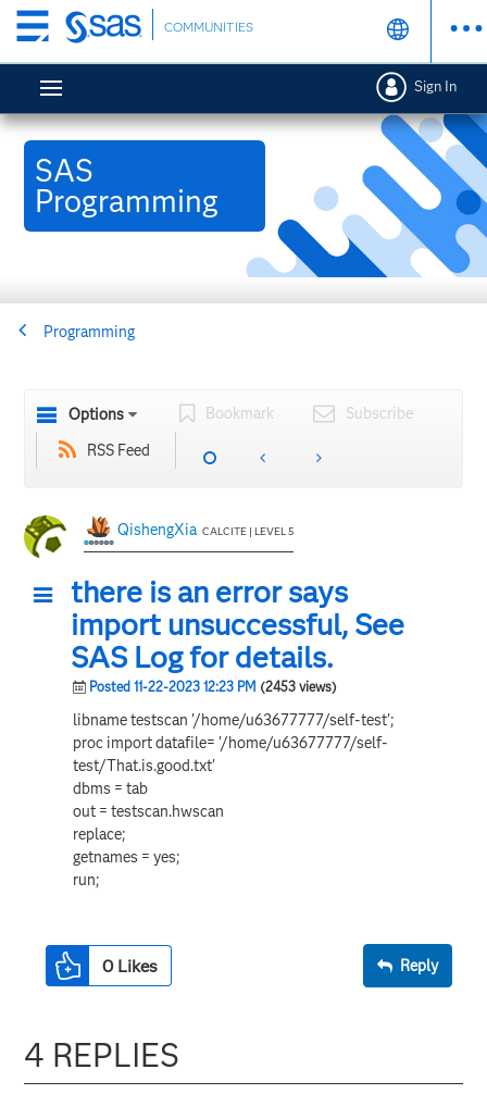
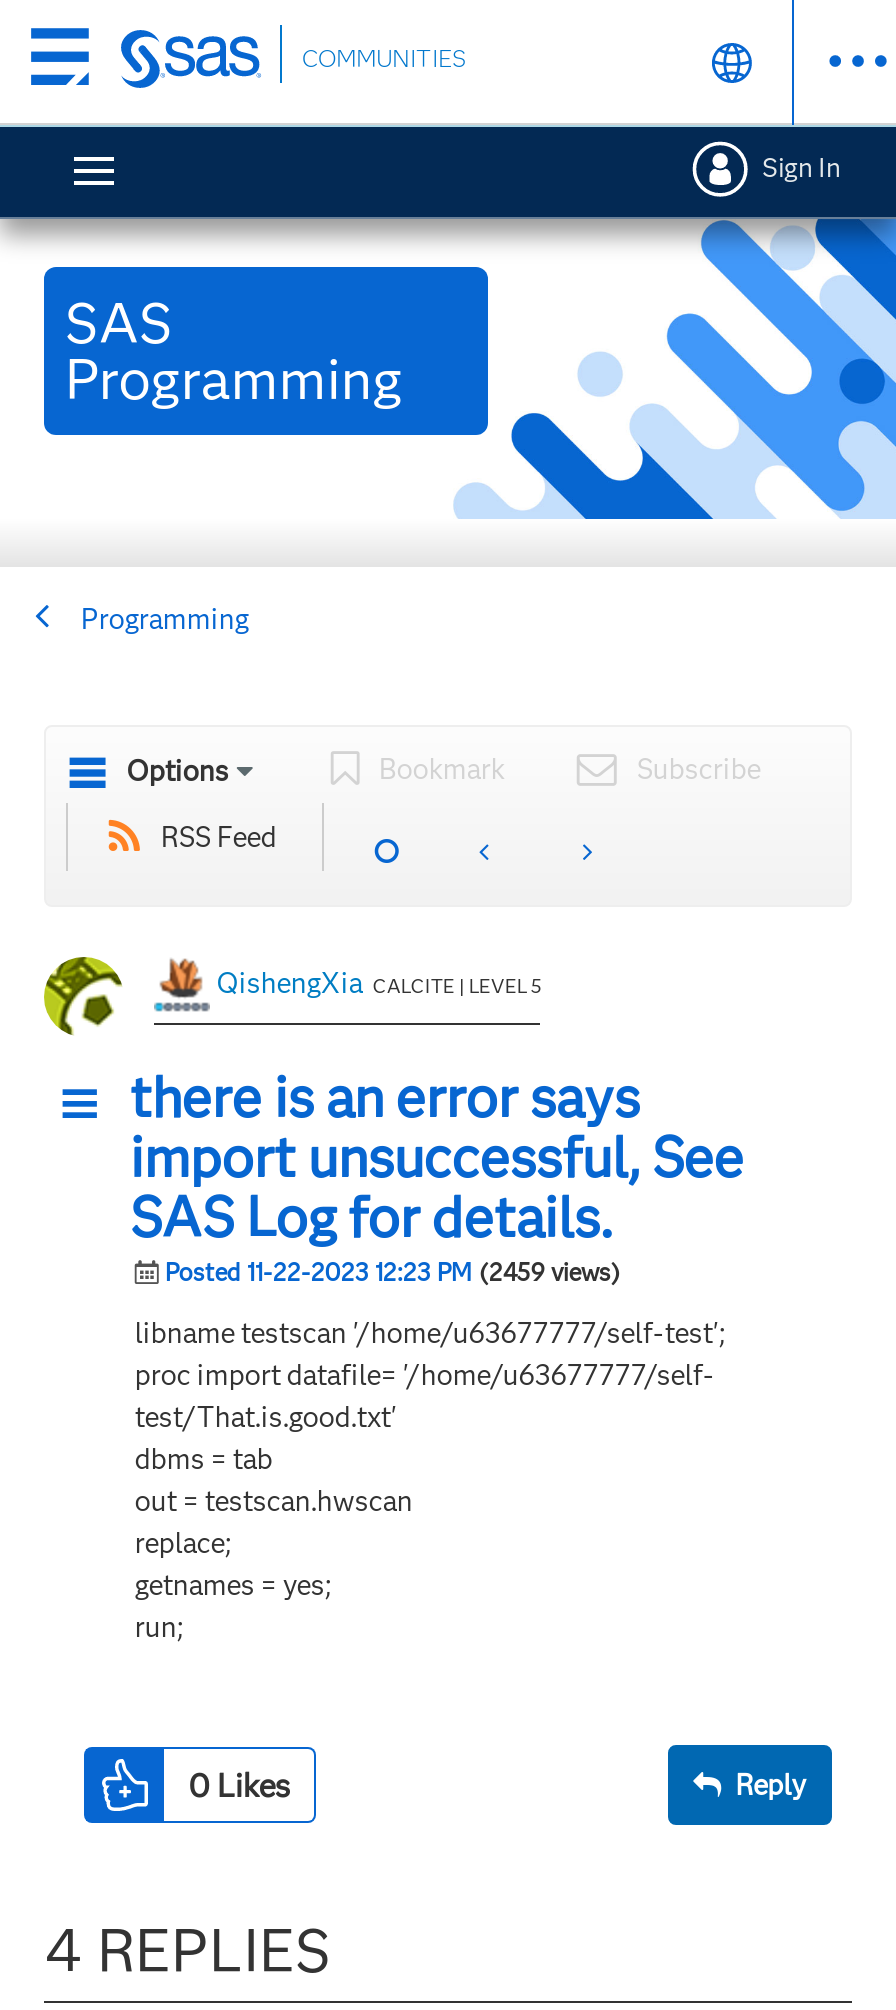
- Posted 11-22-2023 12:23 PM (2453 views)
+ Posted 11-22-2023 12:23 PM (2459 views)
